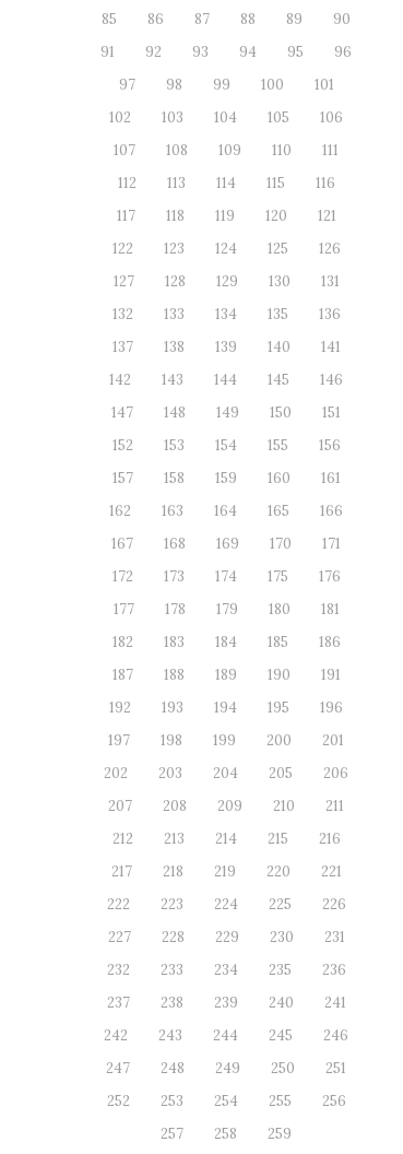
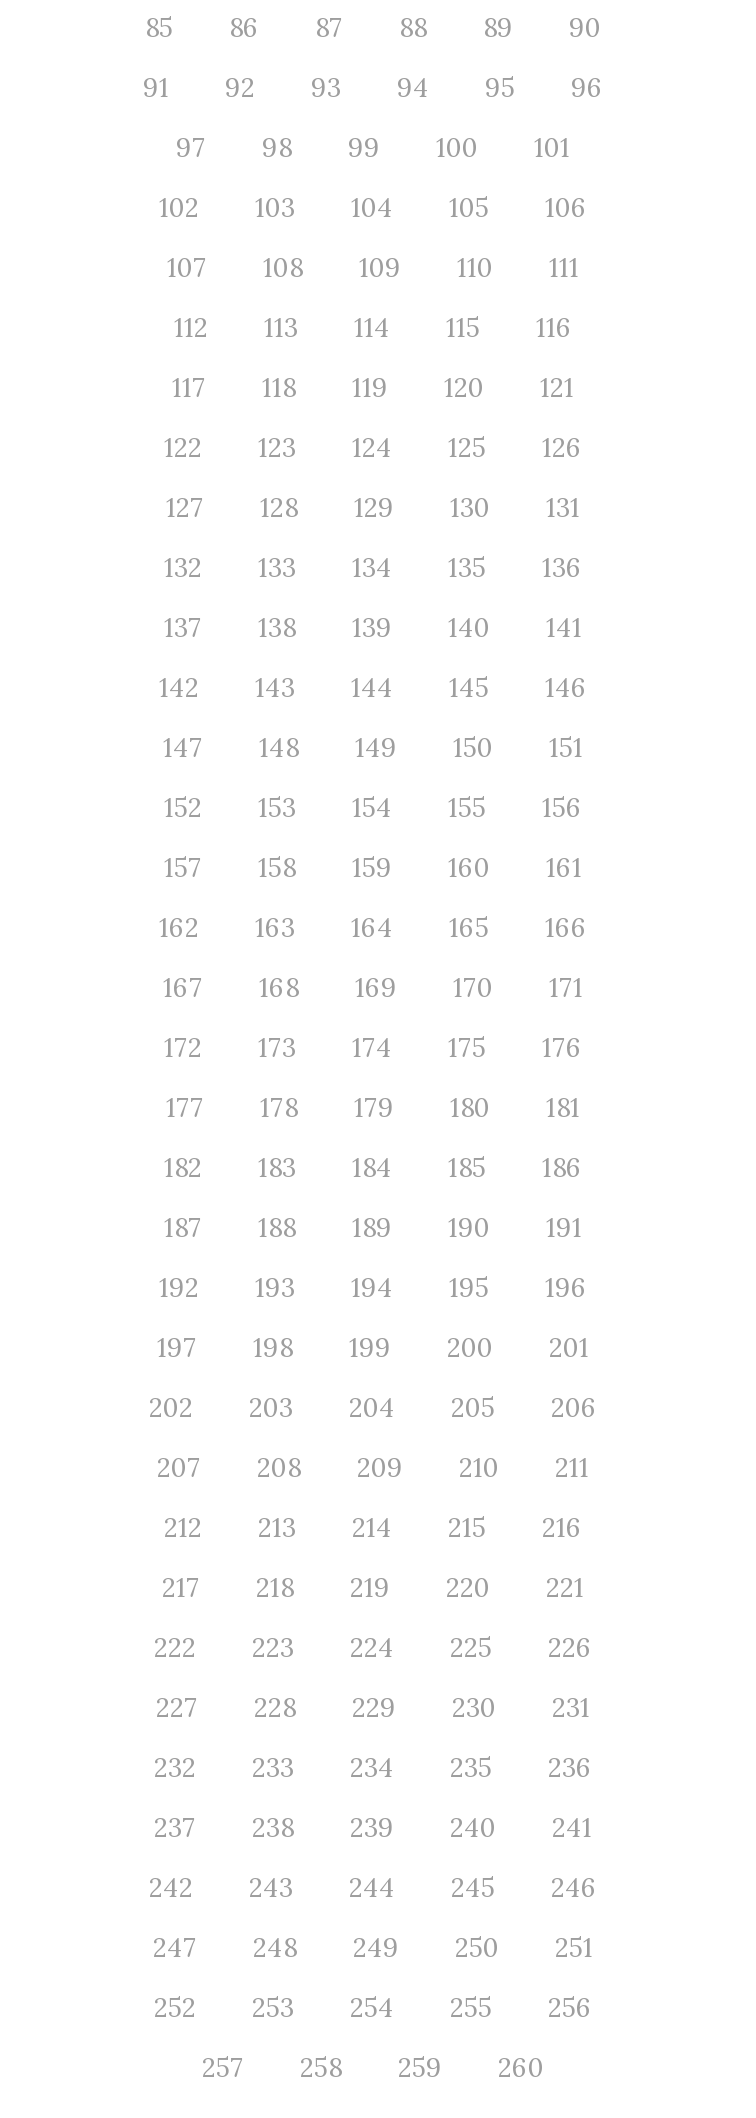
+ 260
